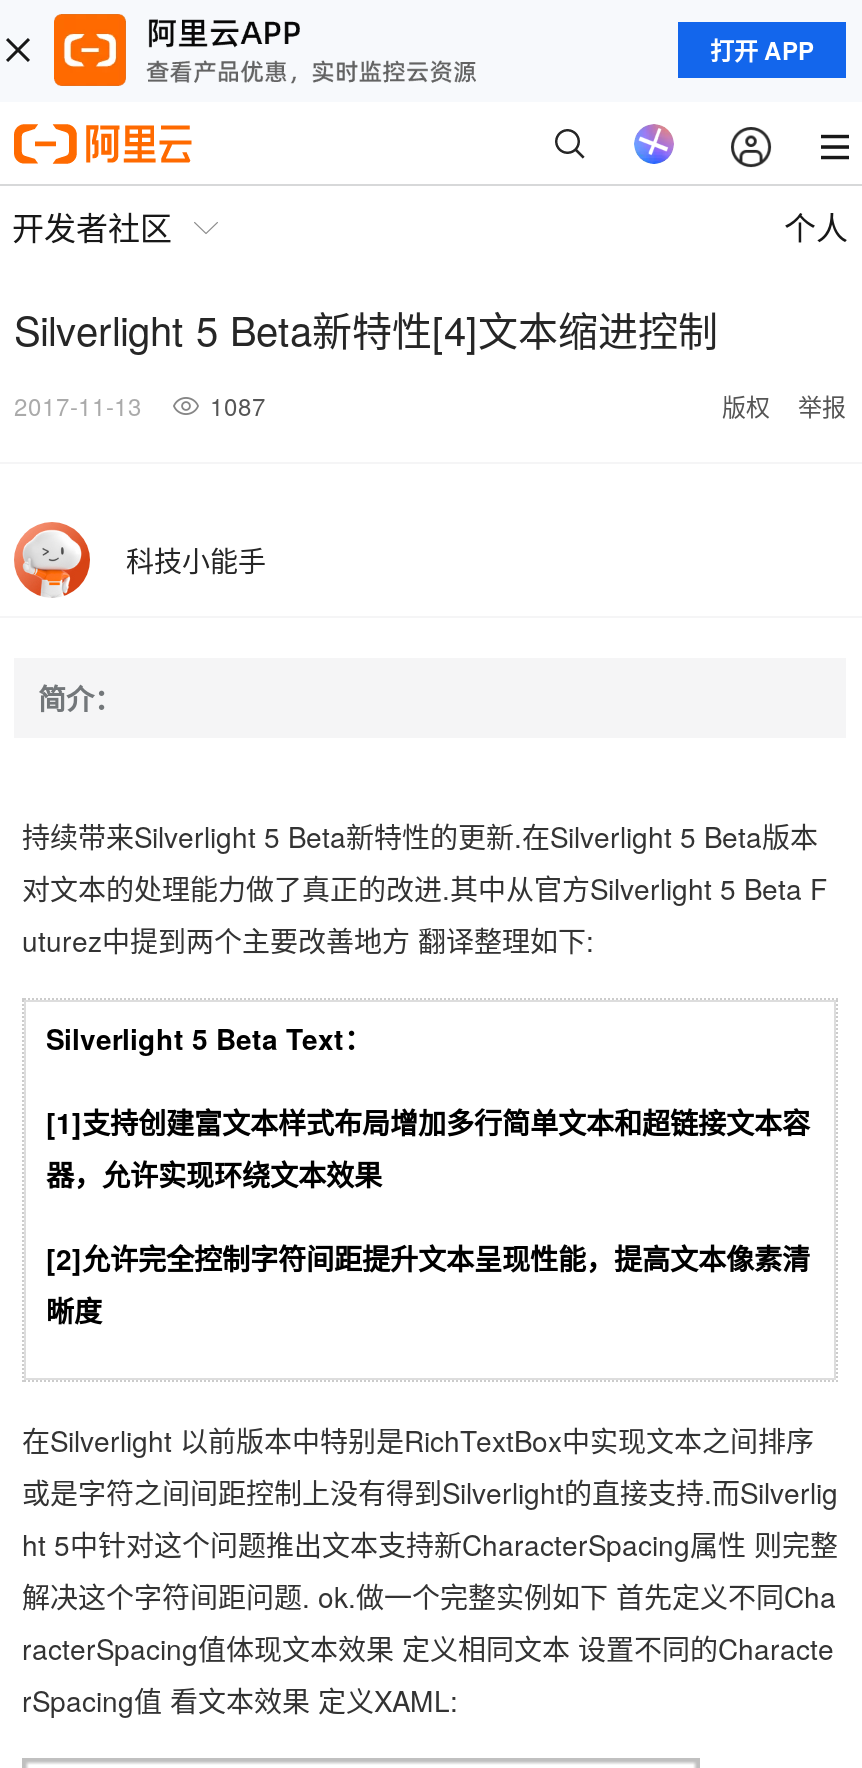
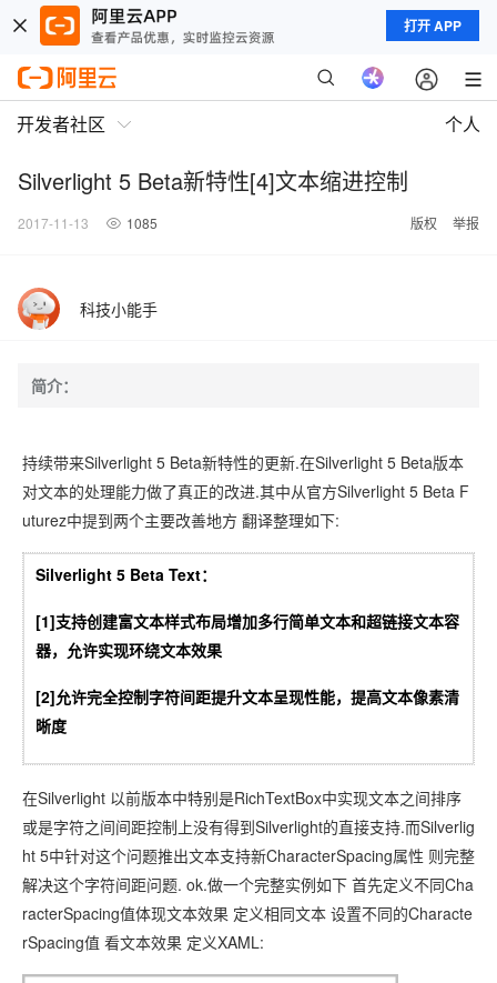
- 2017-11-13 1087
+ 2017-11-13 1085
